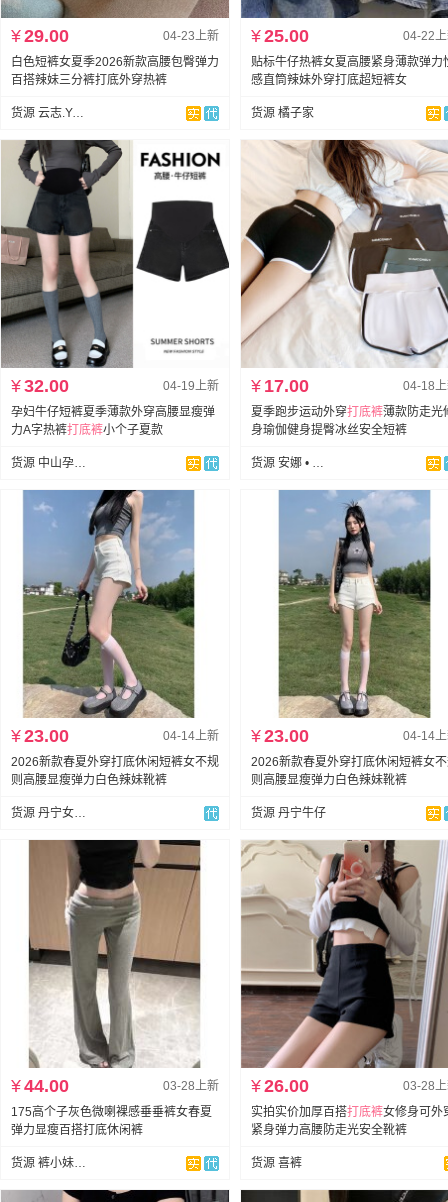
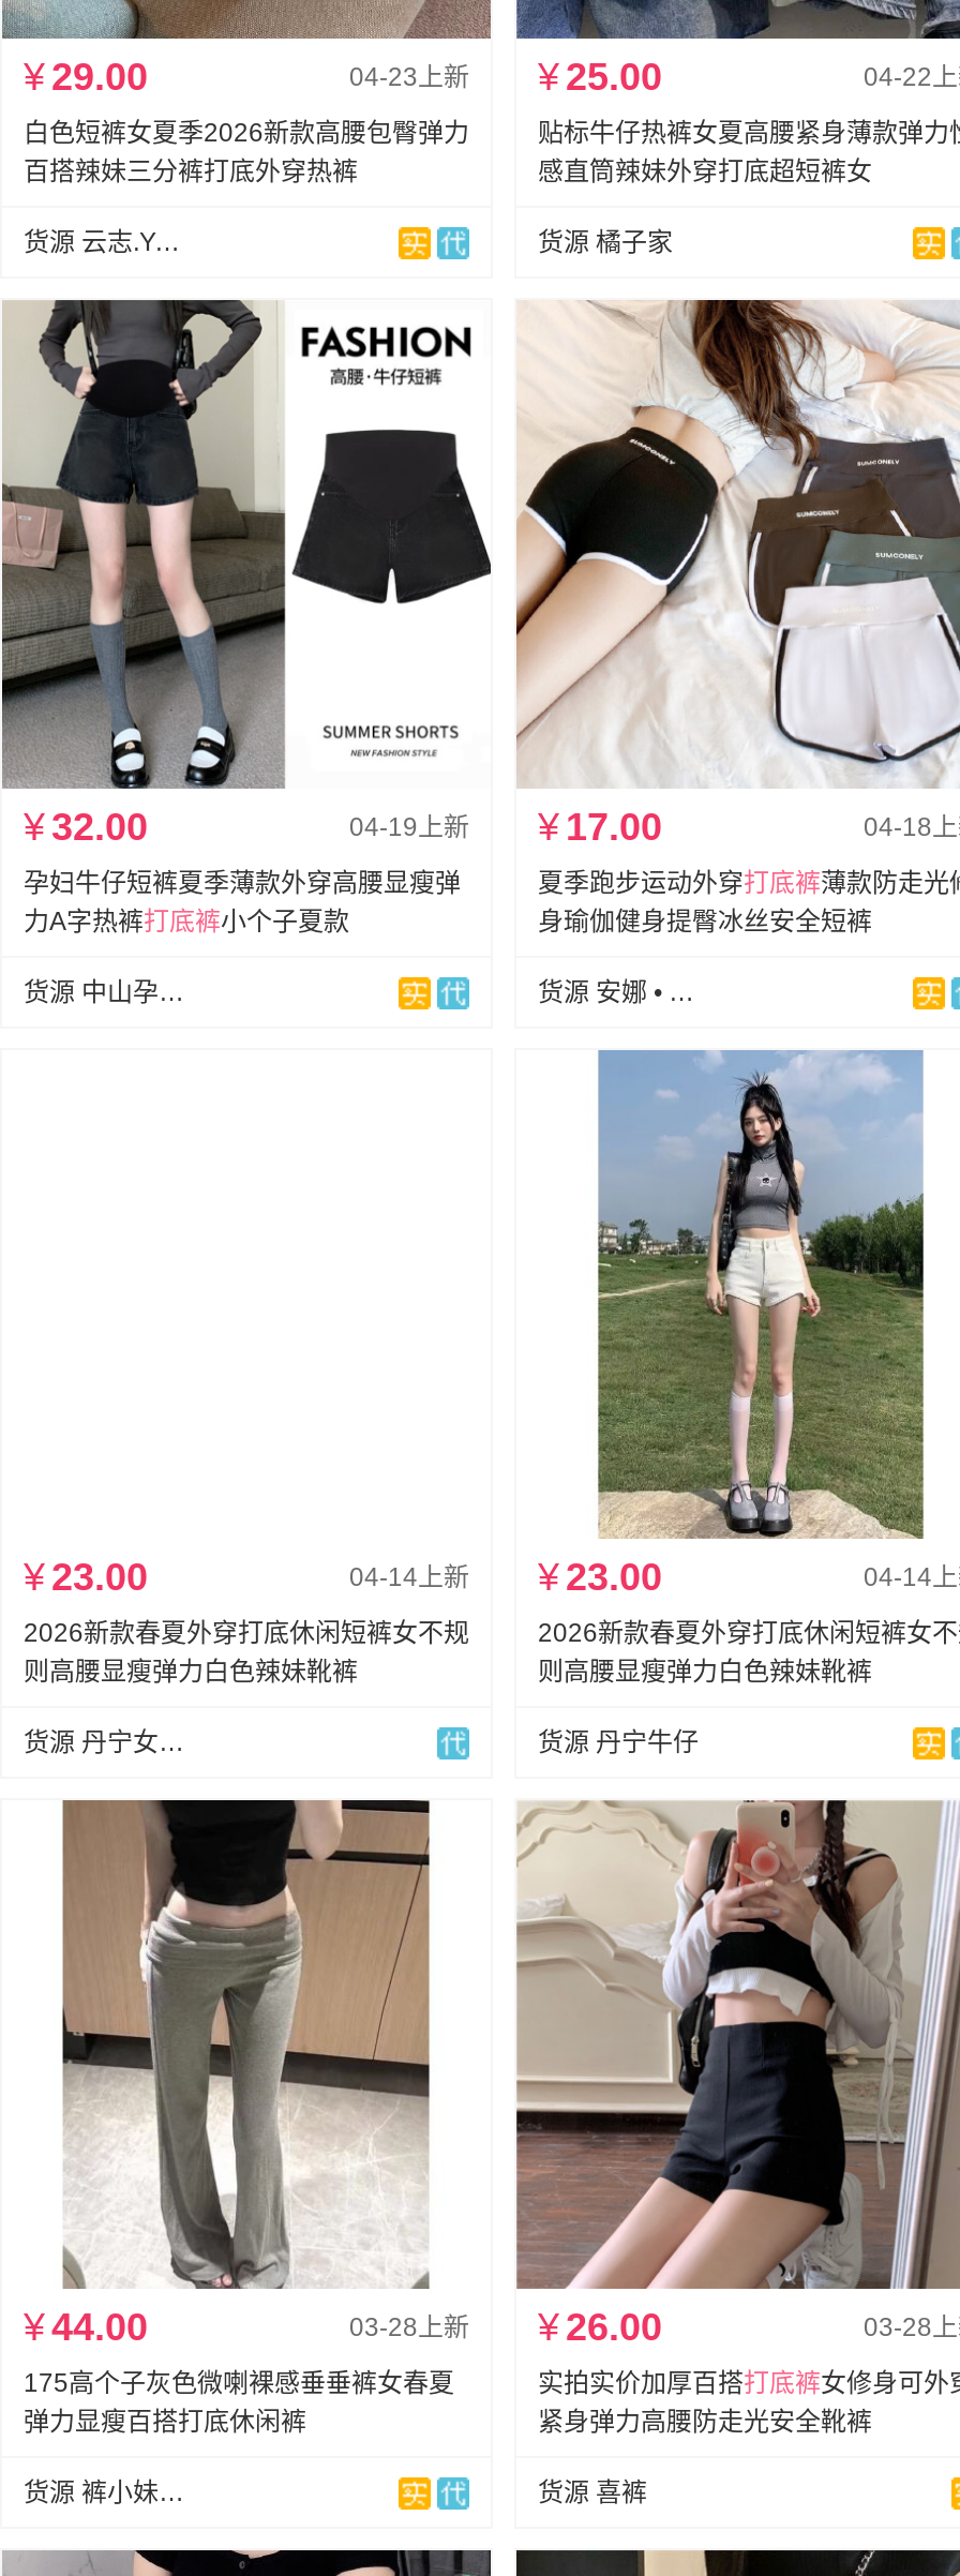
- [image]
